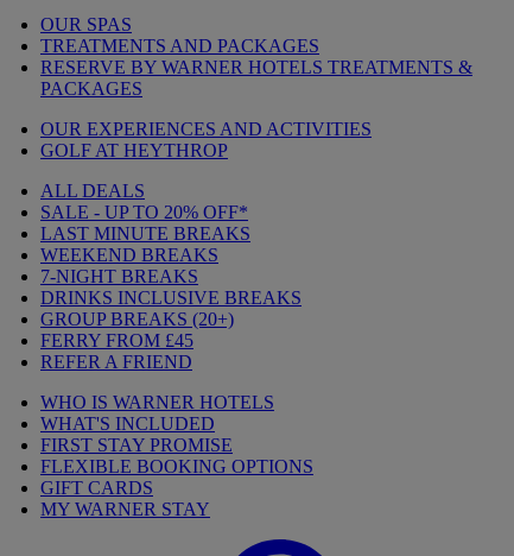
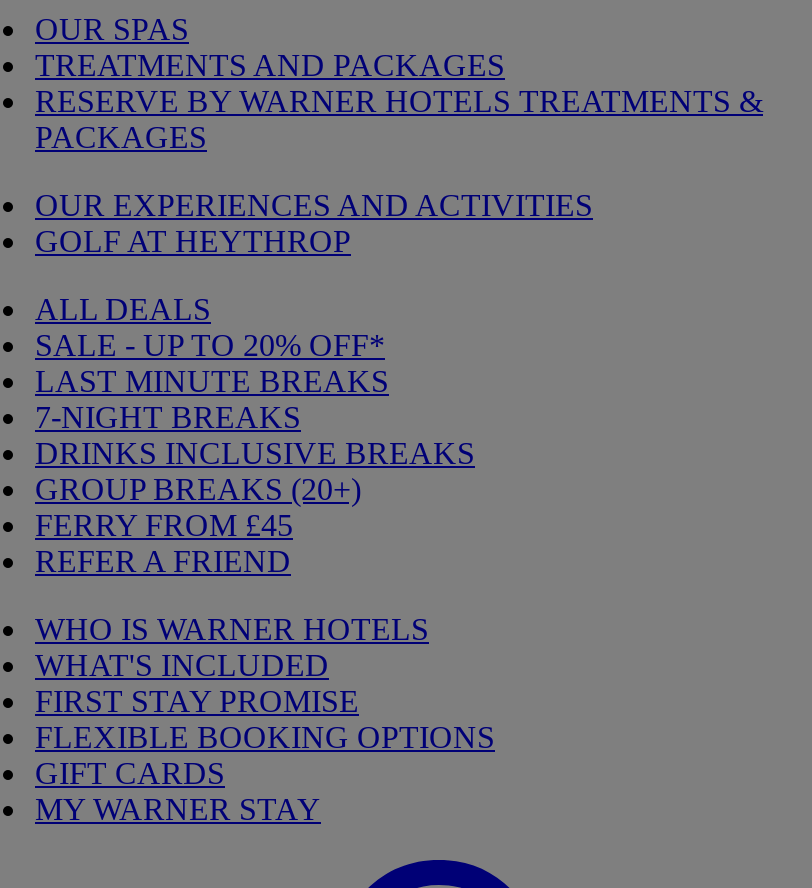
- WEEKEND BREAKS
